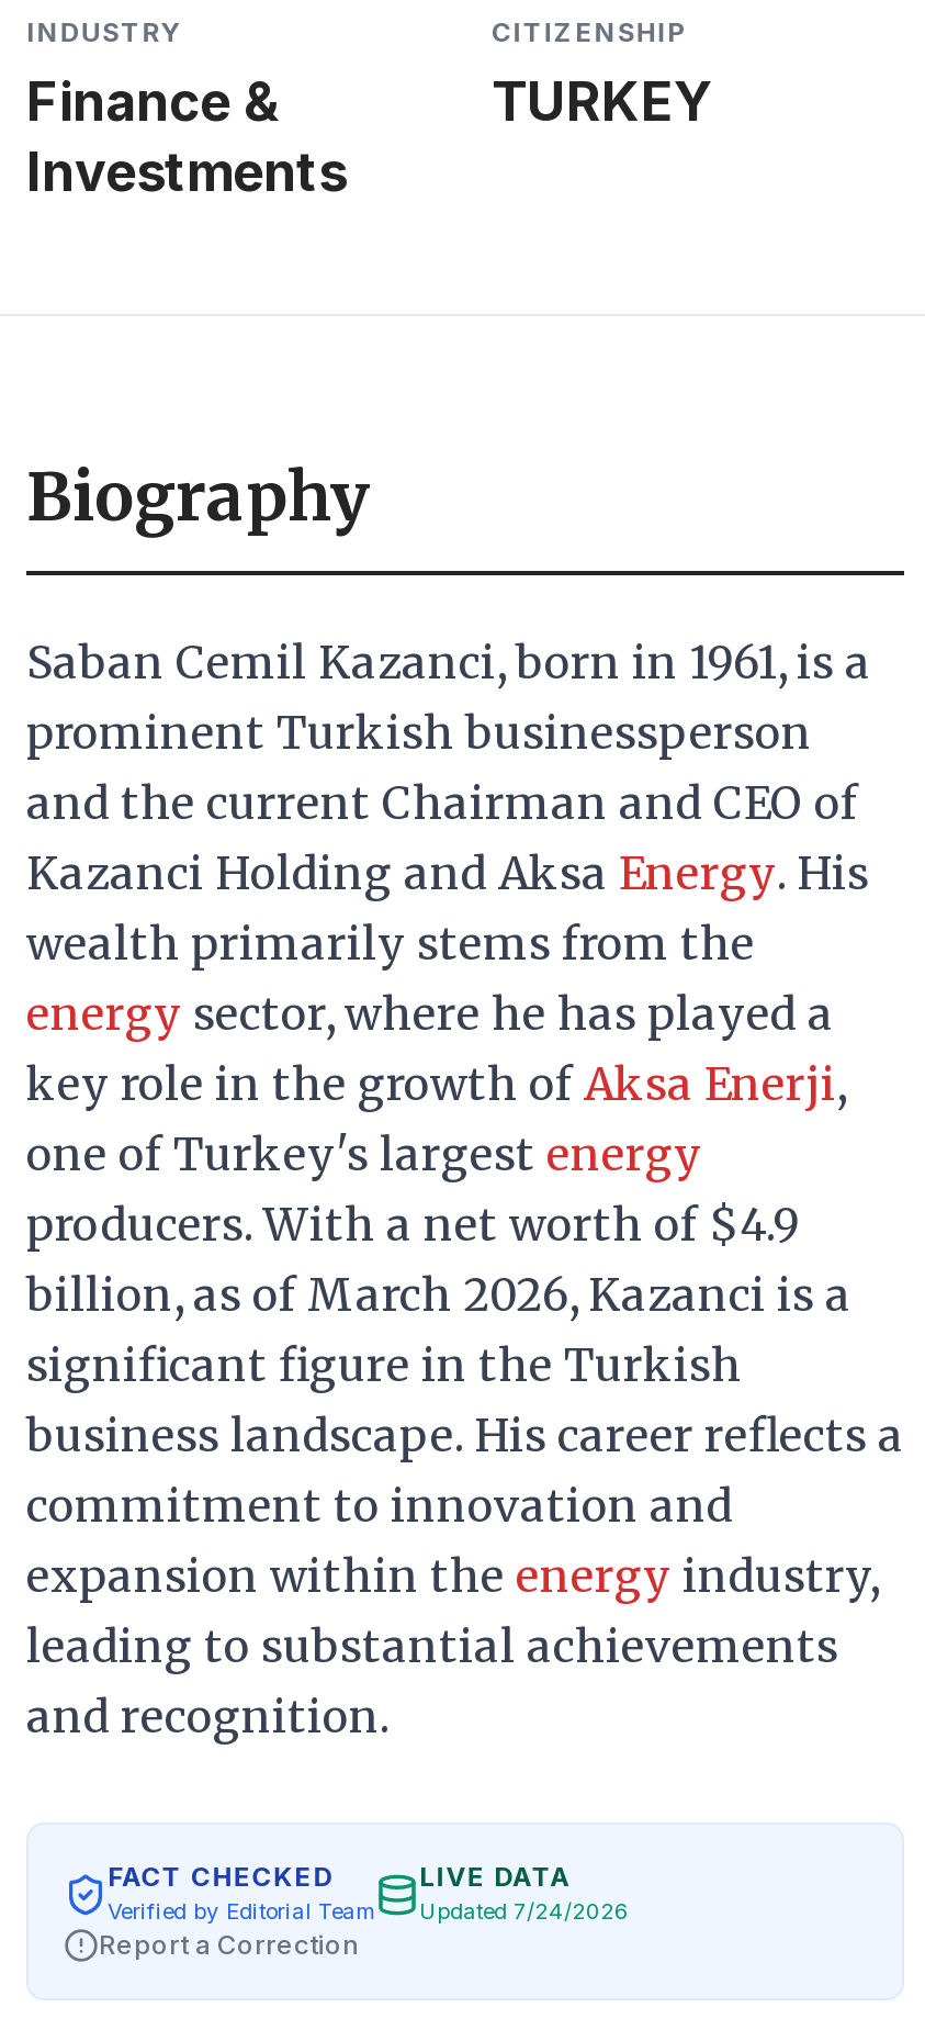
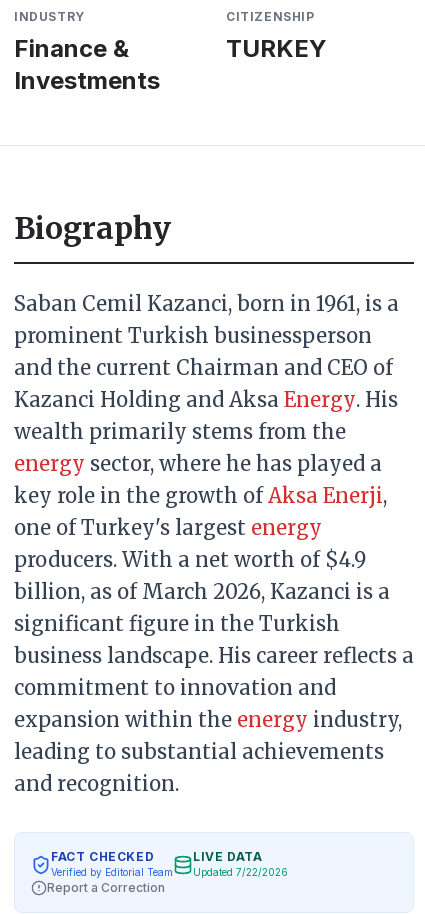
- Verified by Editorial Team Updated 7/24/2026
+ Verified by Editorial Team Updated 7/22/2026
